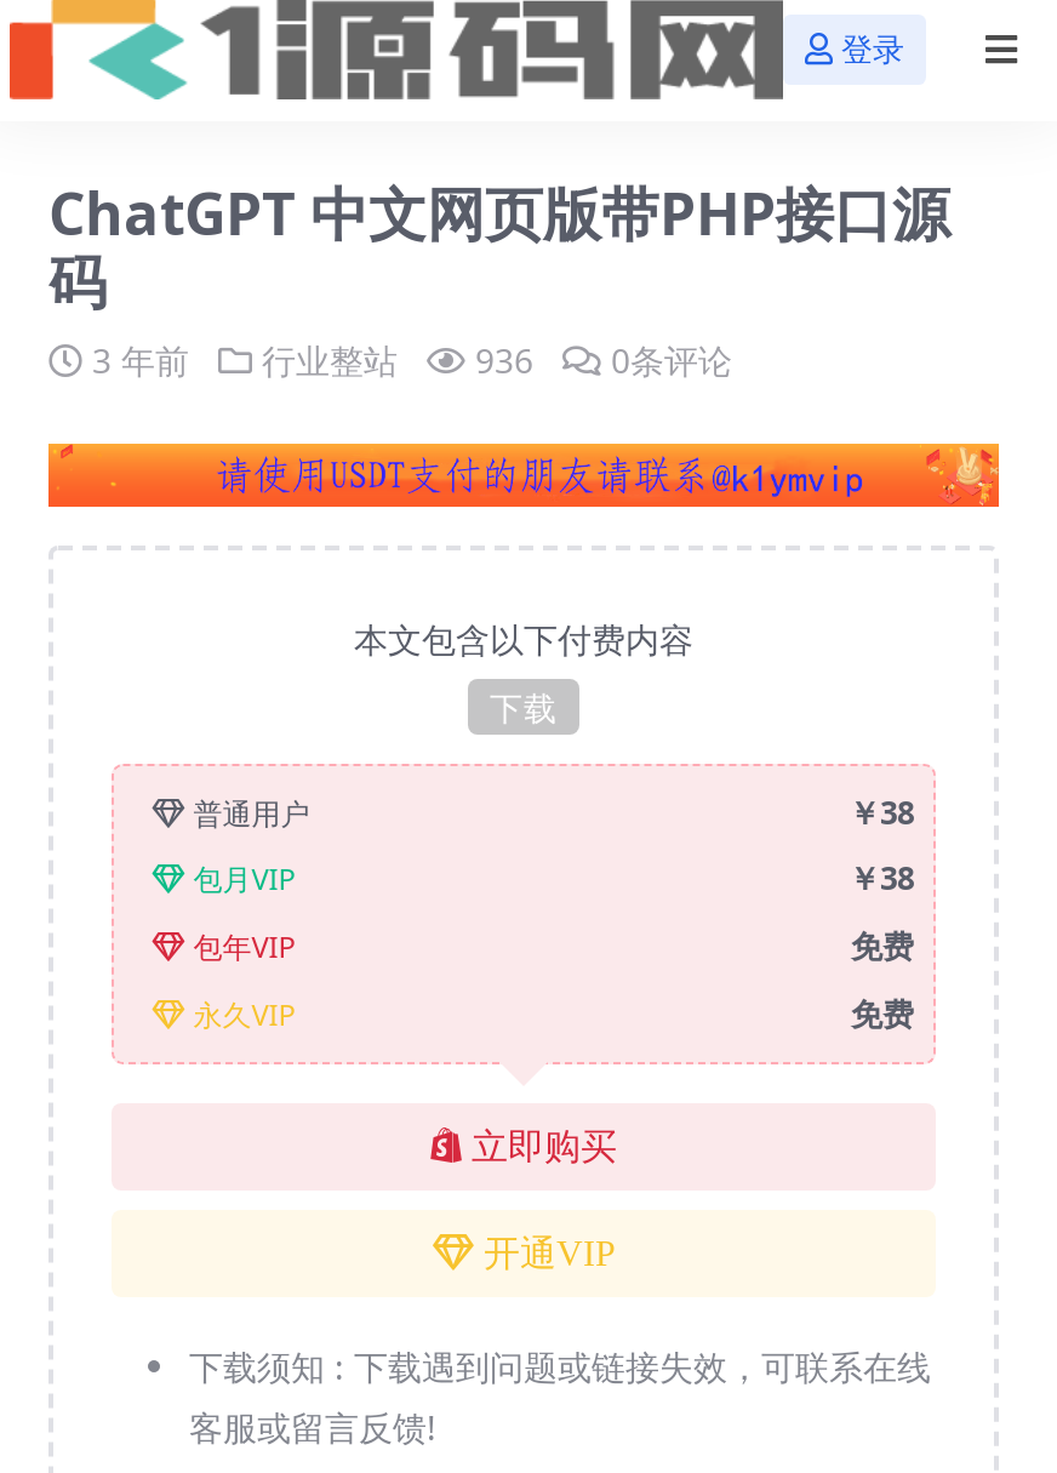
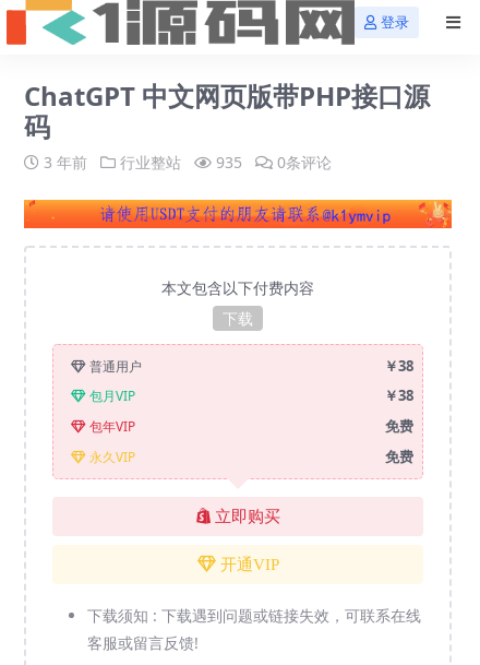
- 3 年前 行业整站 936 0条评论
+ 3 年前 行业整站 935 0条评论
